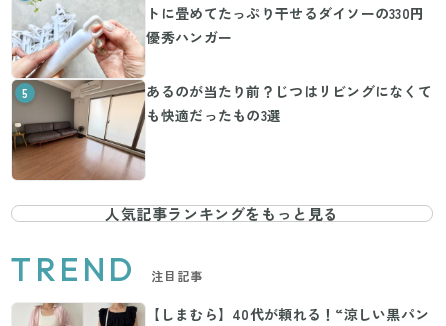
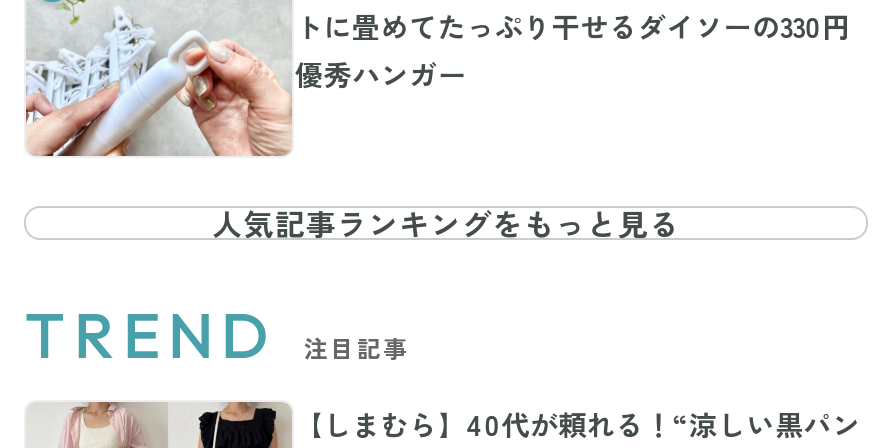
- [image]
- 5
- あるのが当たり前？じつはリビングになくて
- も快適だったもの3選
